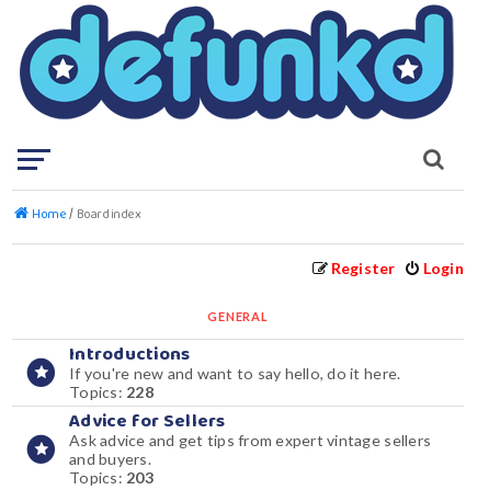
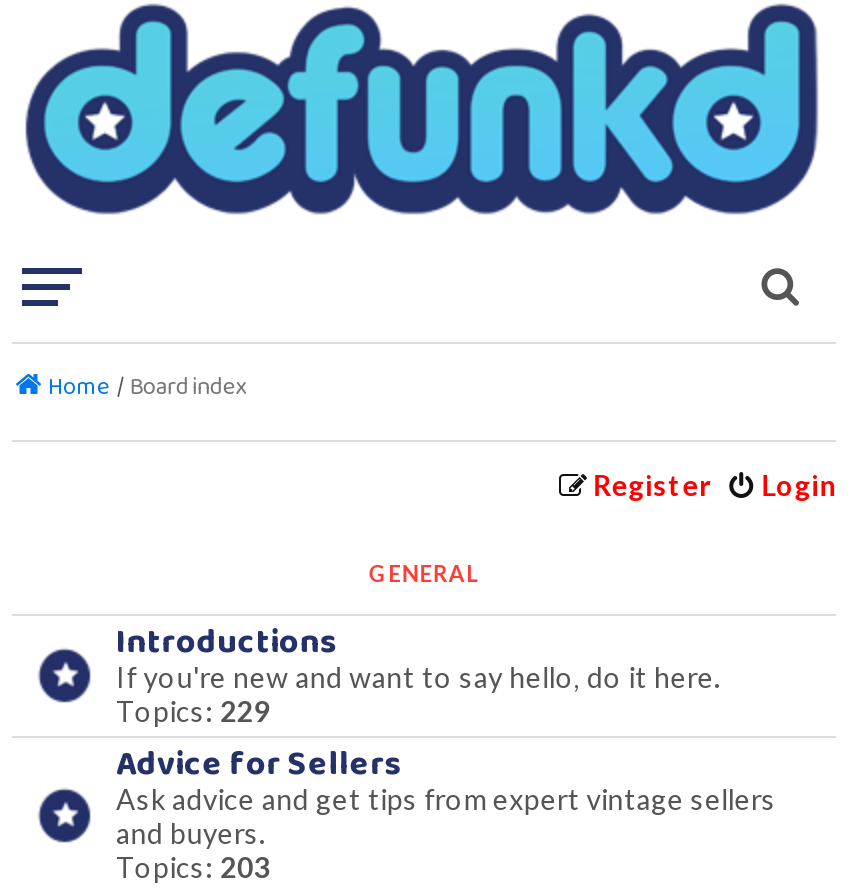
- Topics: 228
+ Topics: 229
